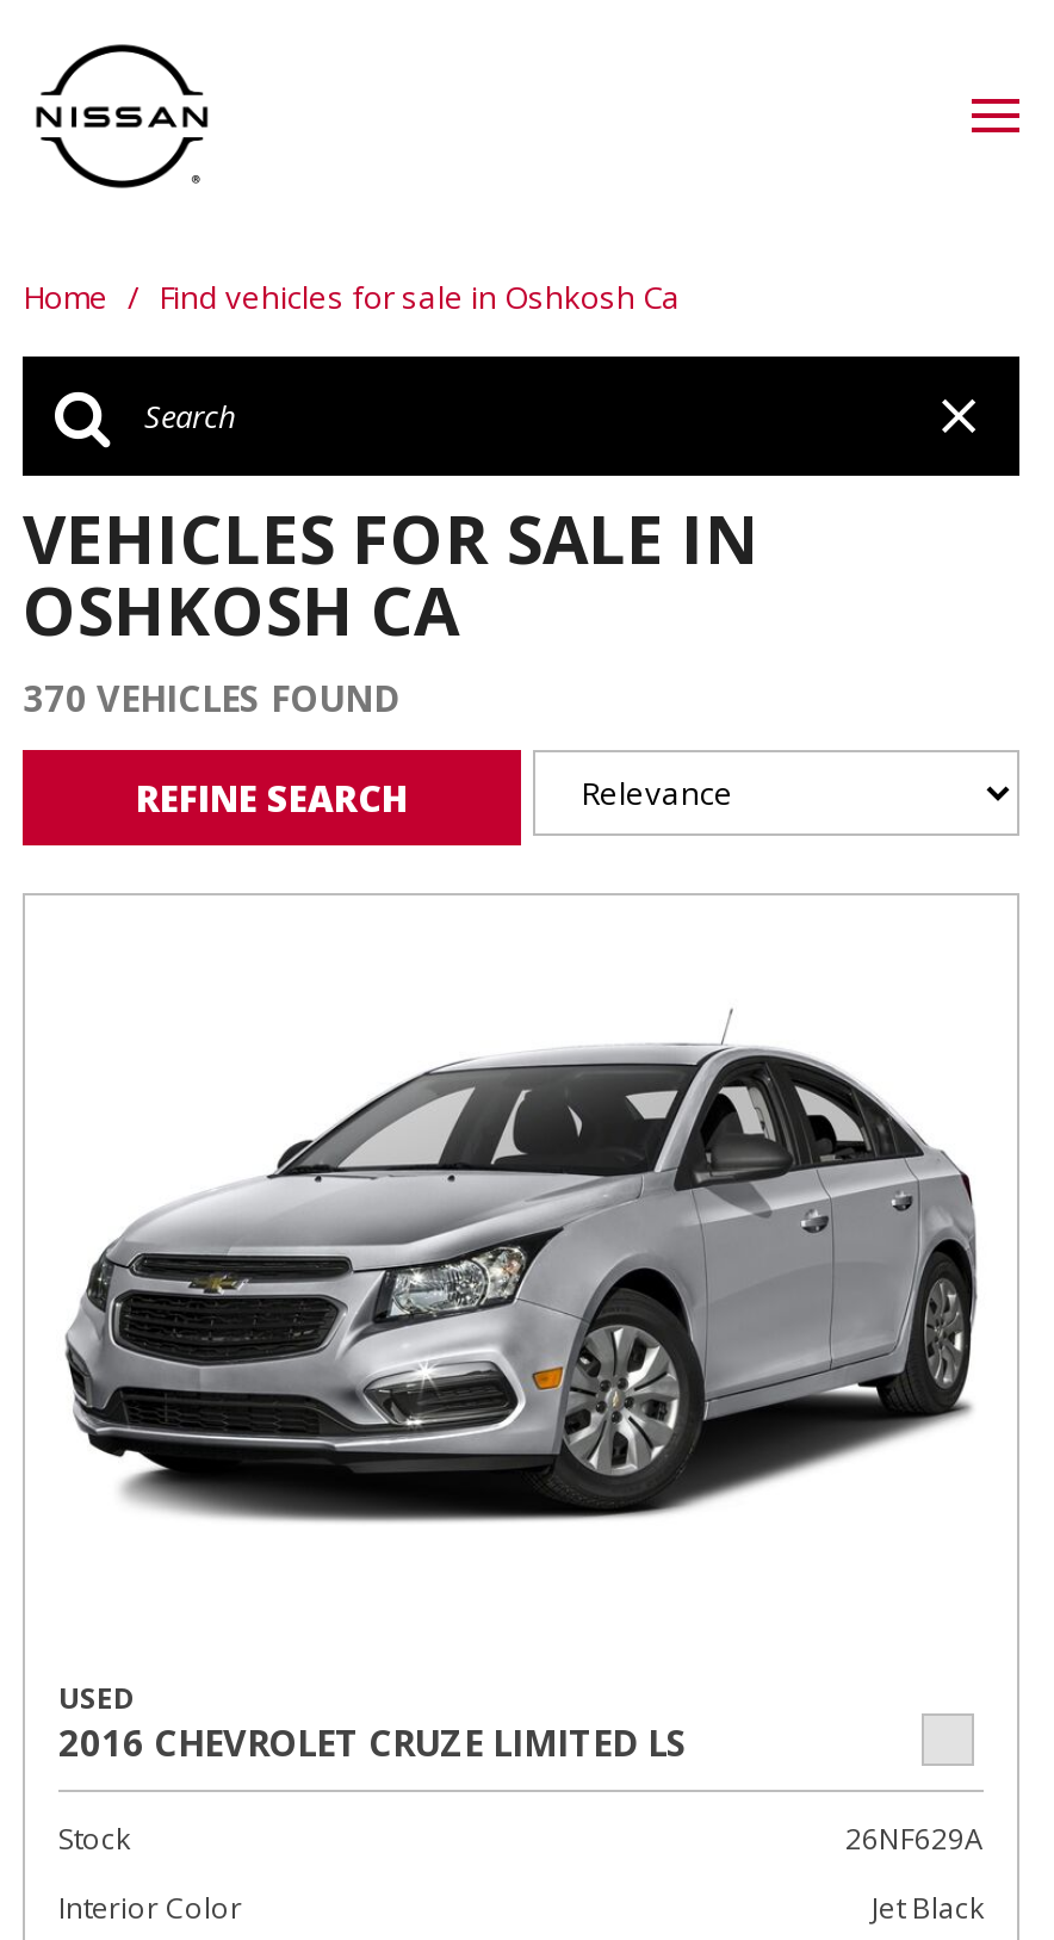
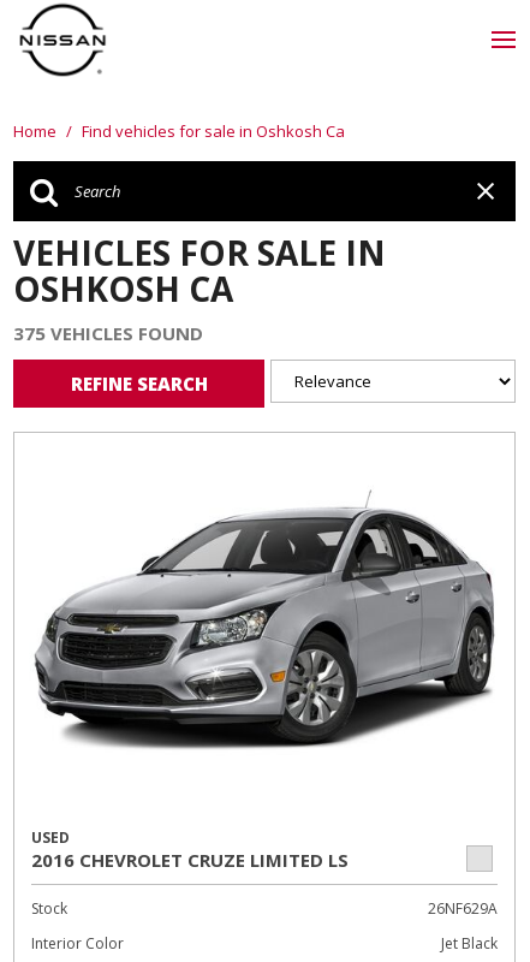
- 370 VEHICLES FOUND
+ 375 VEHICLES FOUND
